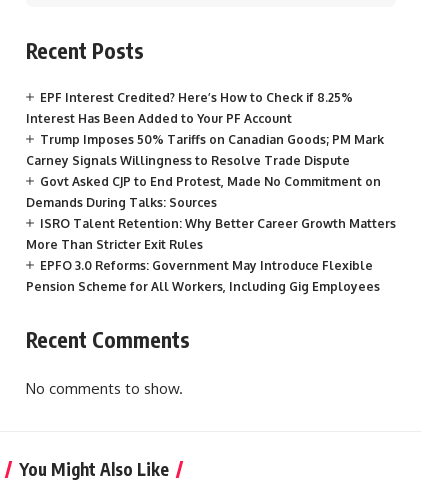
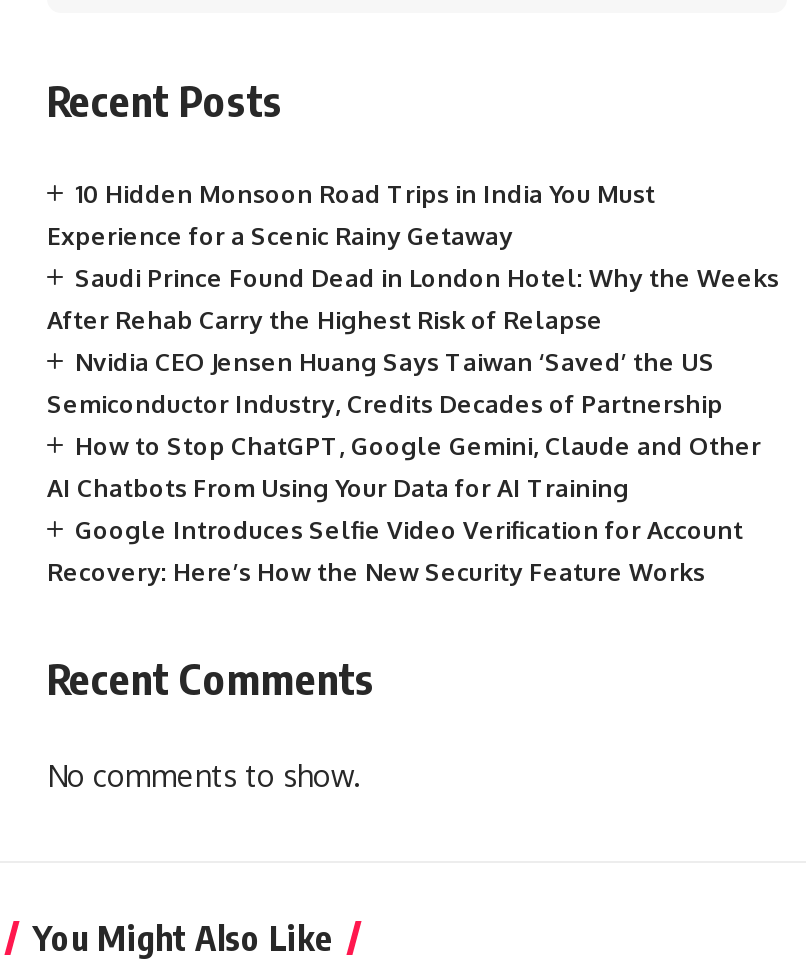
- EPF Interest Credited? Here’s How to Check if 8.25%
- Interest Has Been Added to Your PF Account
- Trump Imposes 50% Tariffs on Canadian Goods; PM Mark
- Carney Signals Willingness to Resolve Trade Dispute
- Govt Asked CJP to End Protest, Made No Commitment on
- Demands During Talks: Sources
- ISRO Talent Retention: Why Better Career Growth Matters
- More Than Stricter Exit Rules
- EPFO 3.0 Reforms: Government May Introduce Flexible
- Pension Scheme for All Workers, Including Gig Employees
+ 10 Hidden Monsoon Road Trips in India You Must
+ Experience for a Scenic Rainy Getaway
+ Saudi Prince Found Dead in London Hotel: Why the Weeks
+ After Rehab Carry the Highest Risk of Relapse
+ Nvidia CEO Jensen Huang Says Taiwan ‘Saved’ the US
+ Semiconductor Industry, Credits Decades of Partnership
+ How to Stop ChatGPT, Google Gemini, Claude and Other
+ AI Chatbots From Using Your Data for AI Training
+ Google Introduces Selfie Video Verification for Account
+ Recovery: Here’s How the New Security Feature Works
